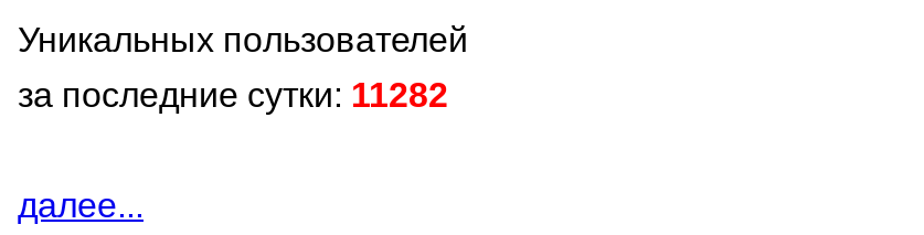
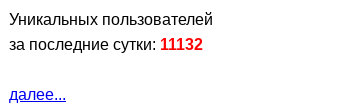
- за последние сутки: 11282
+ за последние сутки: 11132
